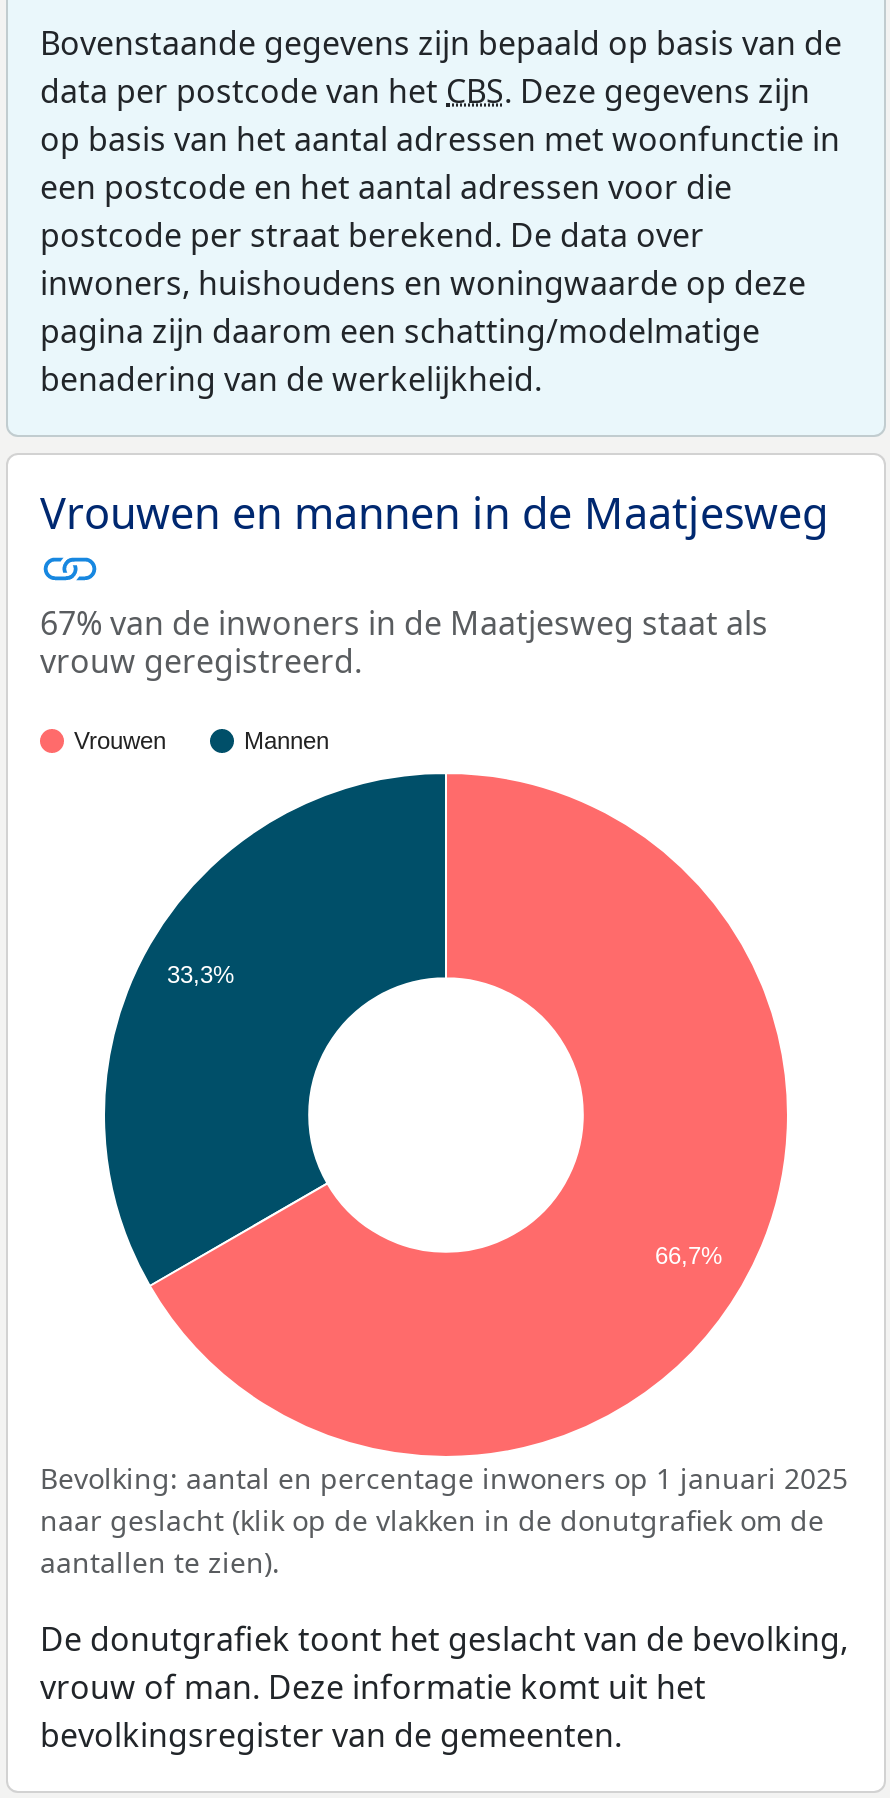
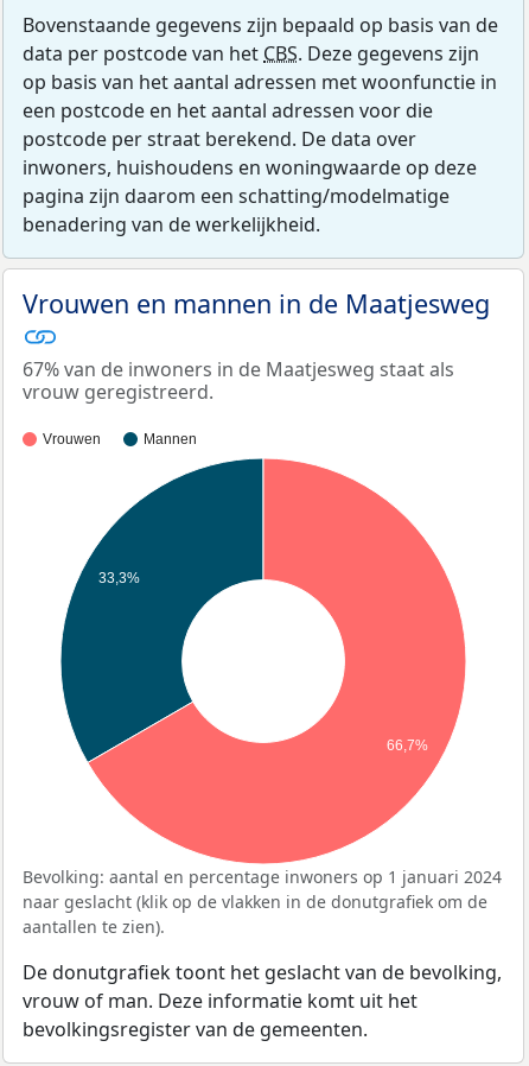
- Bevolking: aantal en percentage inwoners op 1 januari 2025
+ Bevolking: aantal en percentage inwoners op 1 januari 2024
